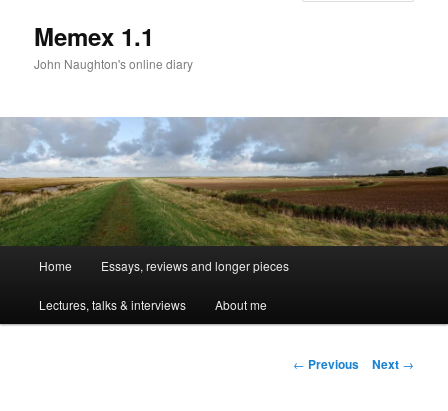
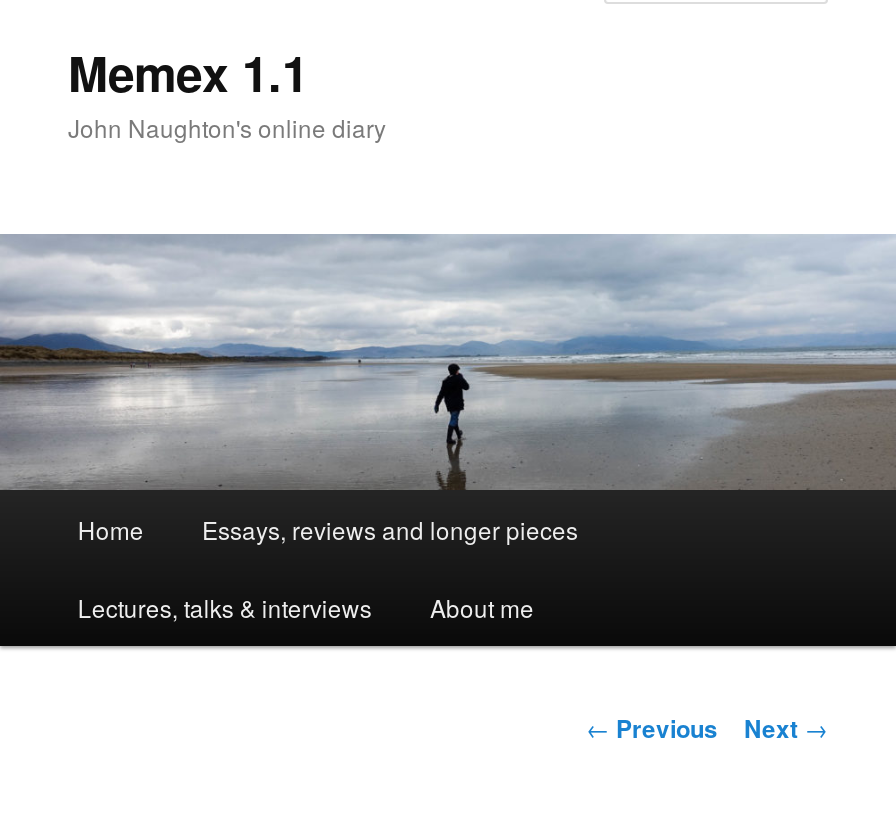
- [image]
+ [image]
